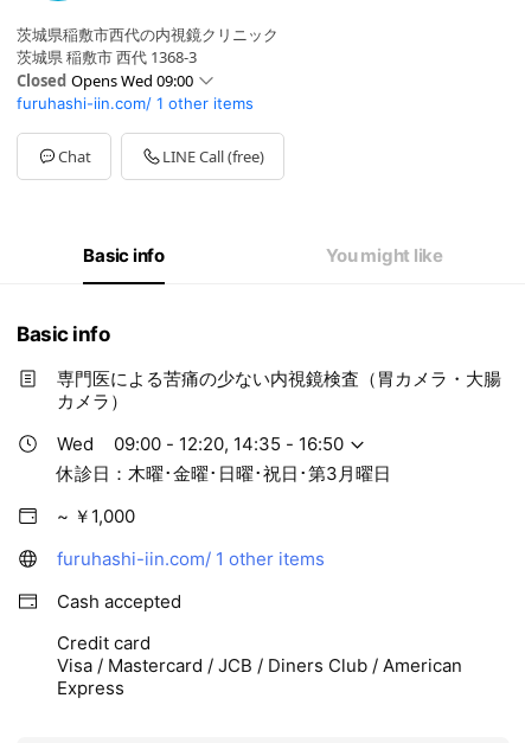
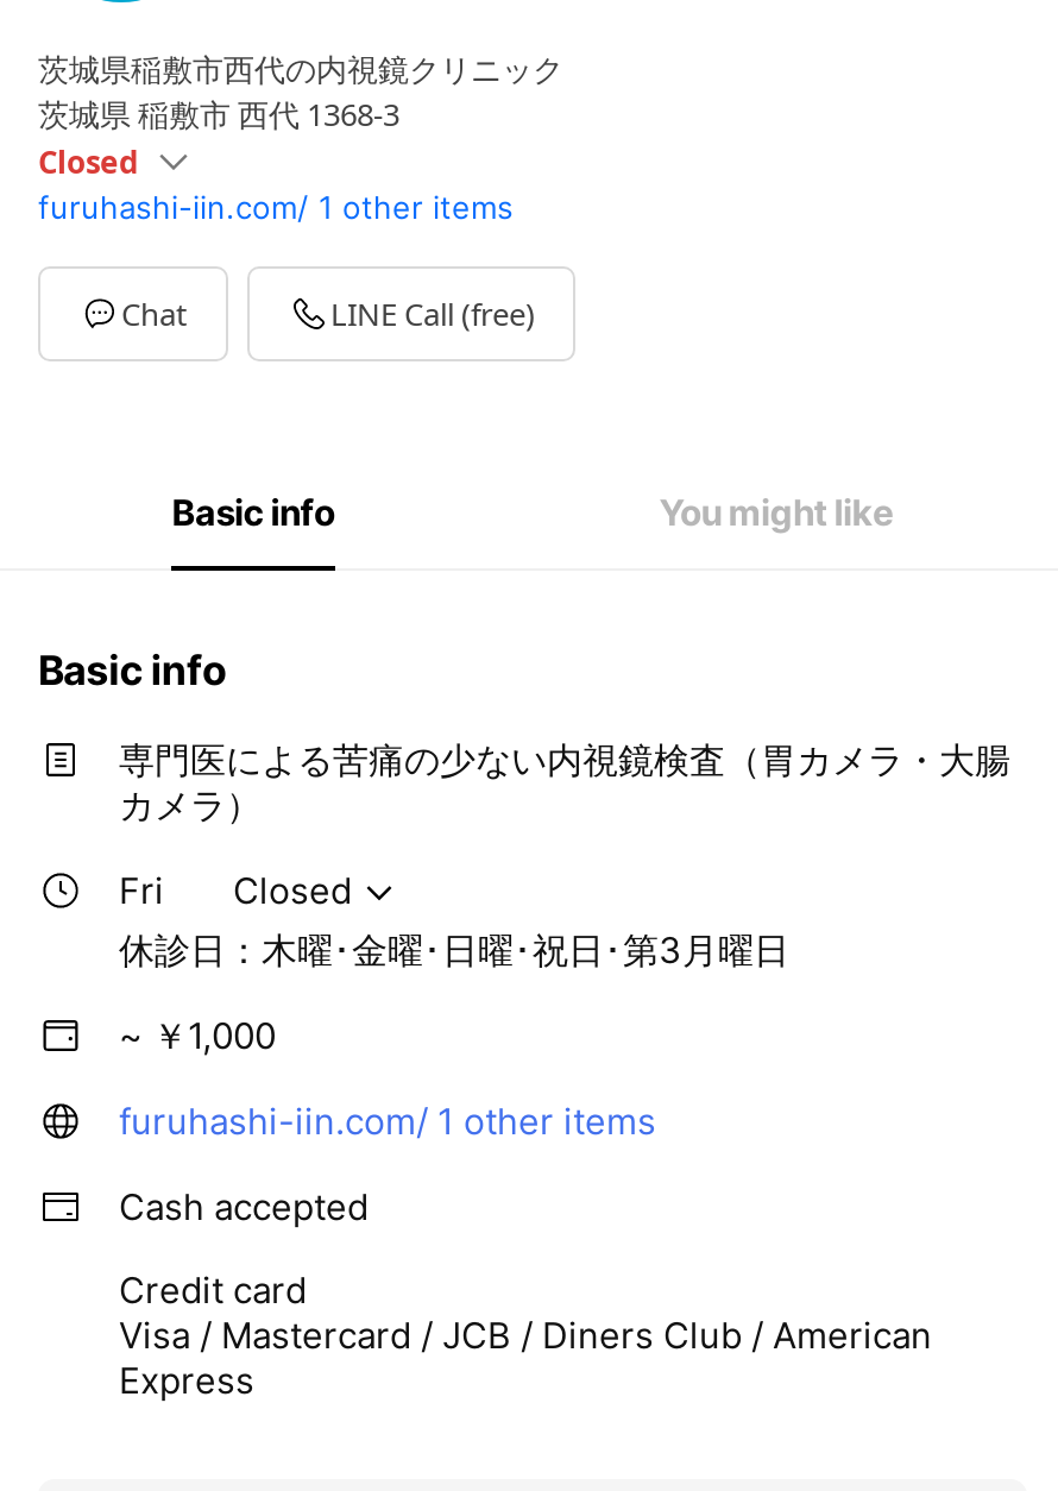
- Closed Opens Wed 09:00
+ Closed

- Wed
- 09:00 - 12:20, 14:35 - 16:50
+ Fri
+ Closed
